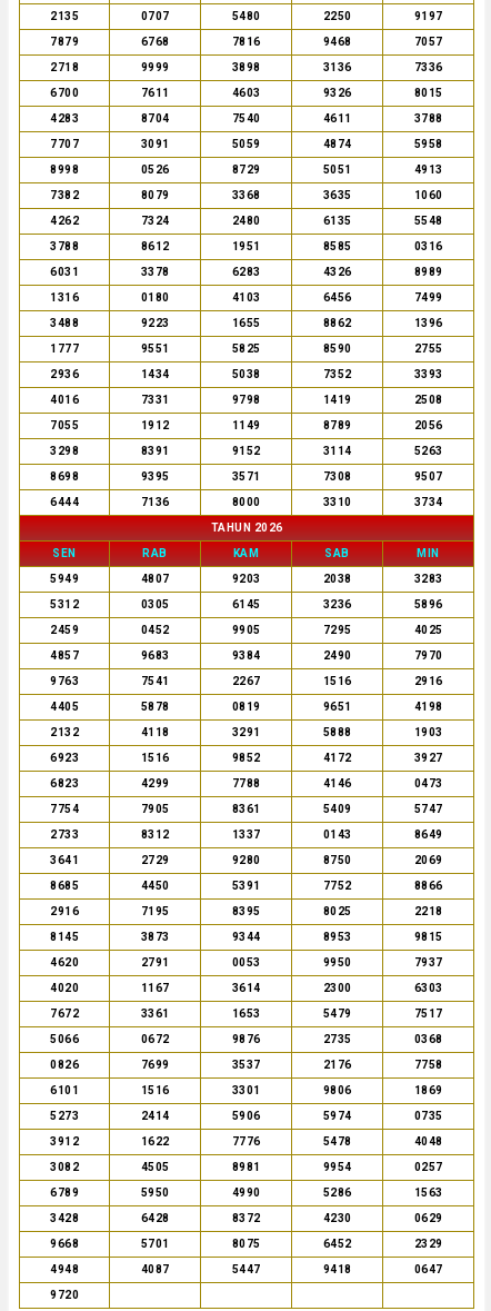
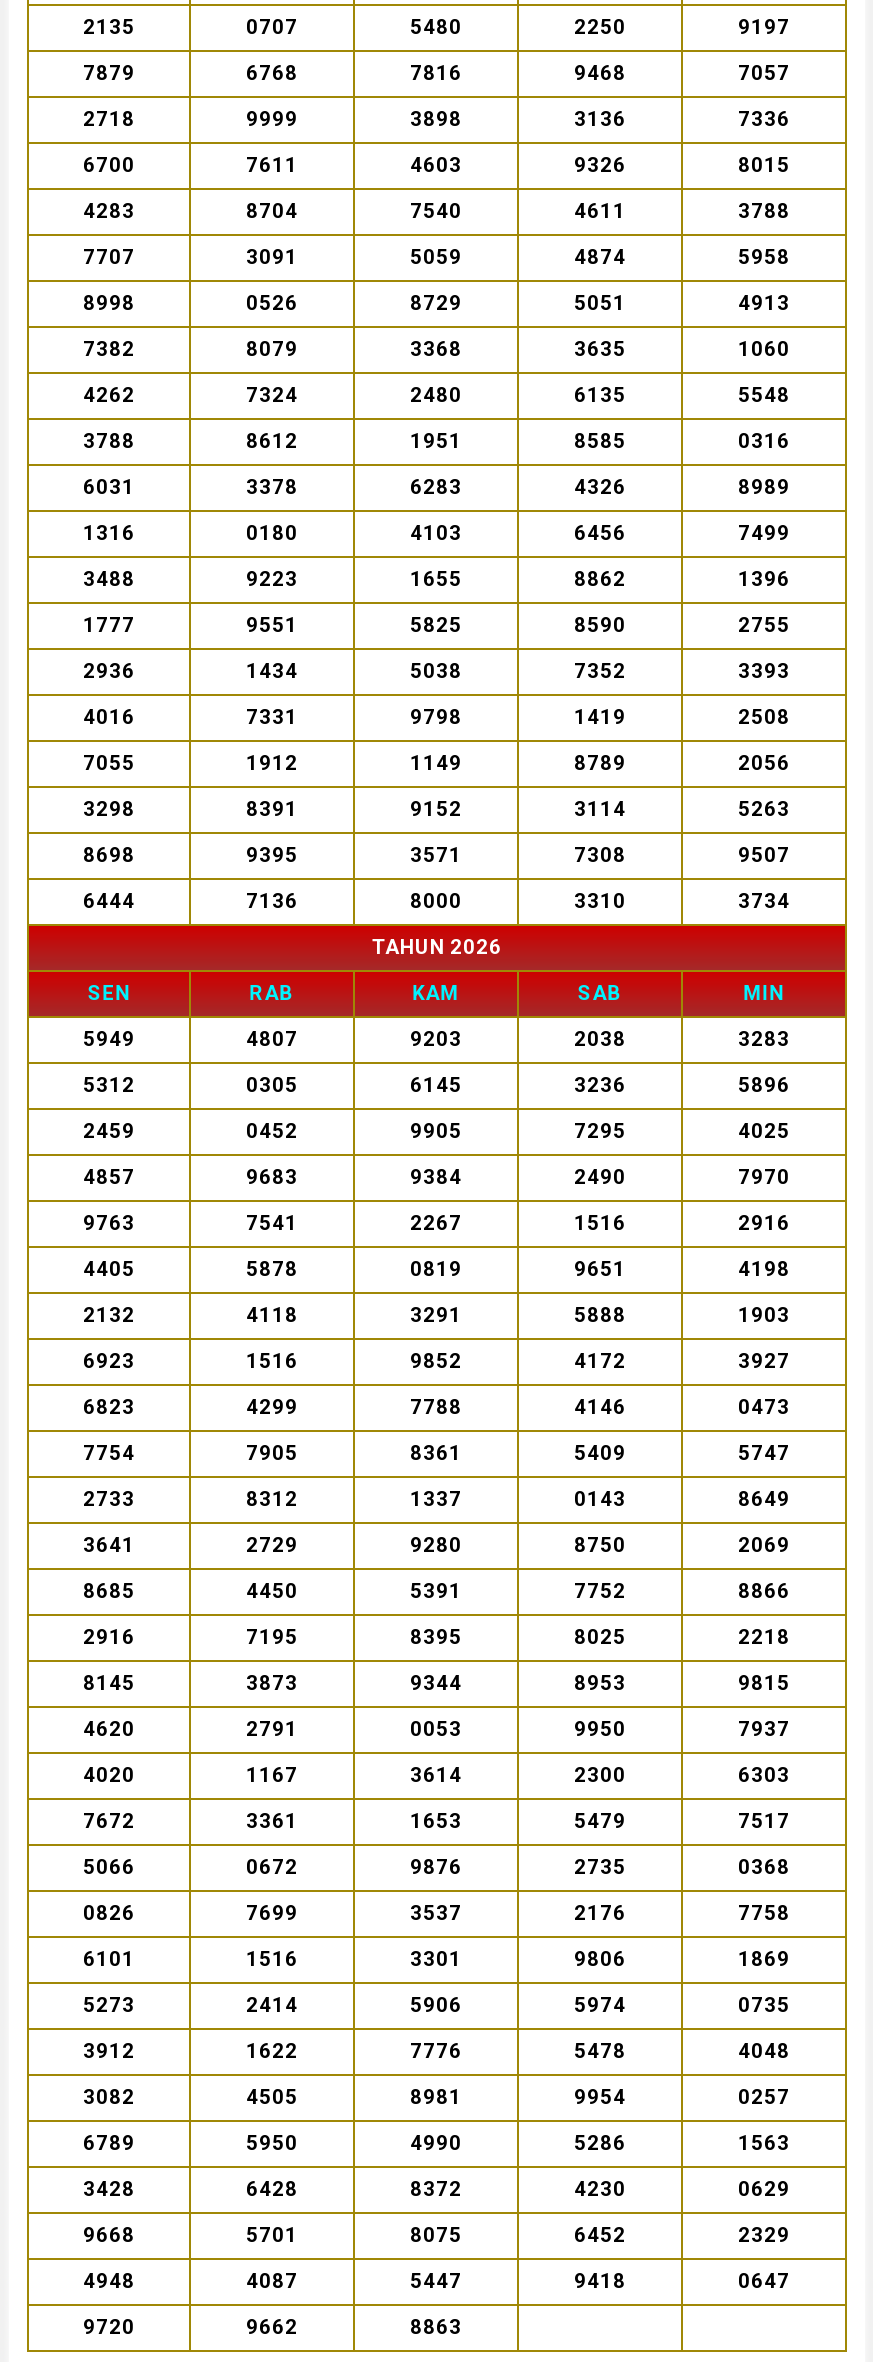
+ 9662
+ 8863
